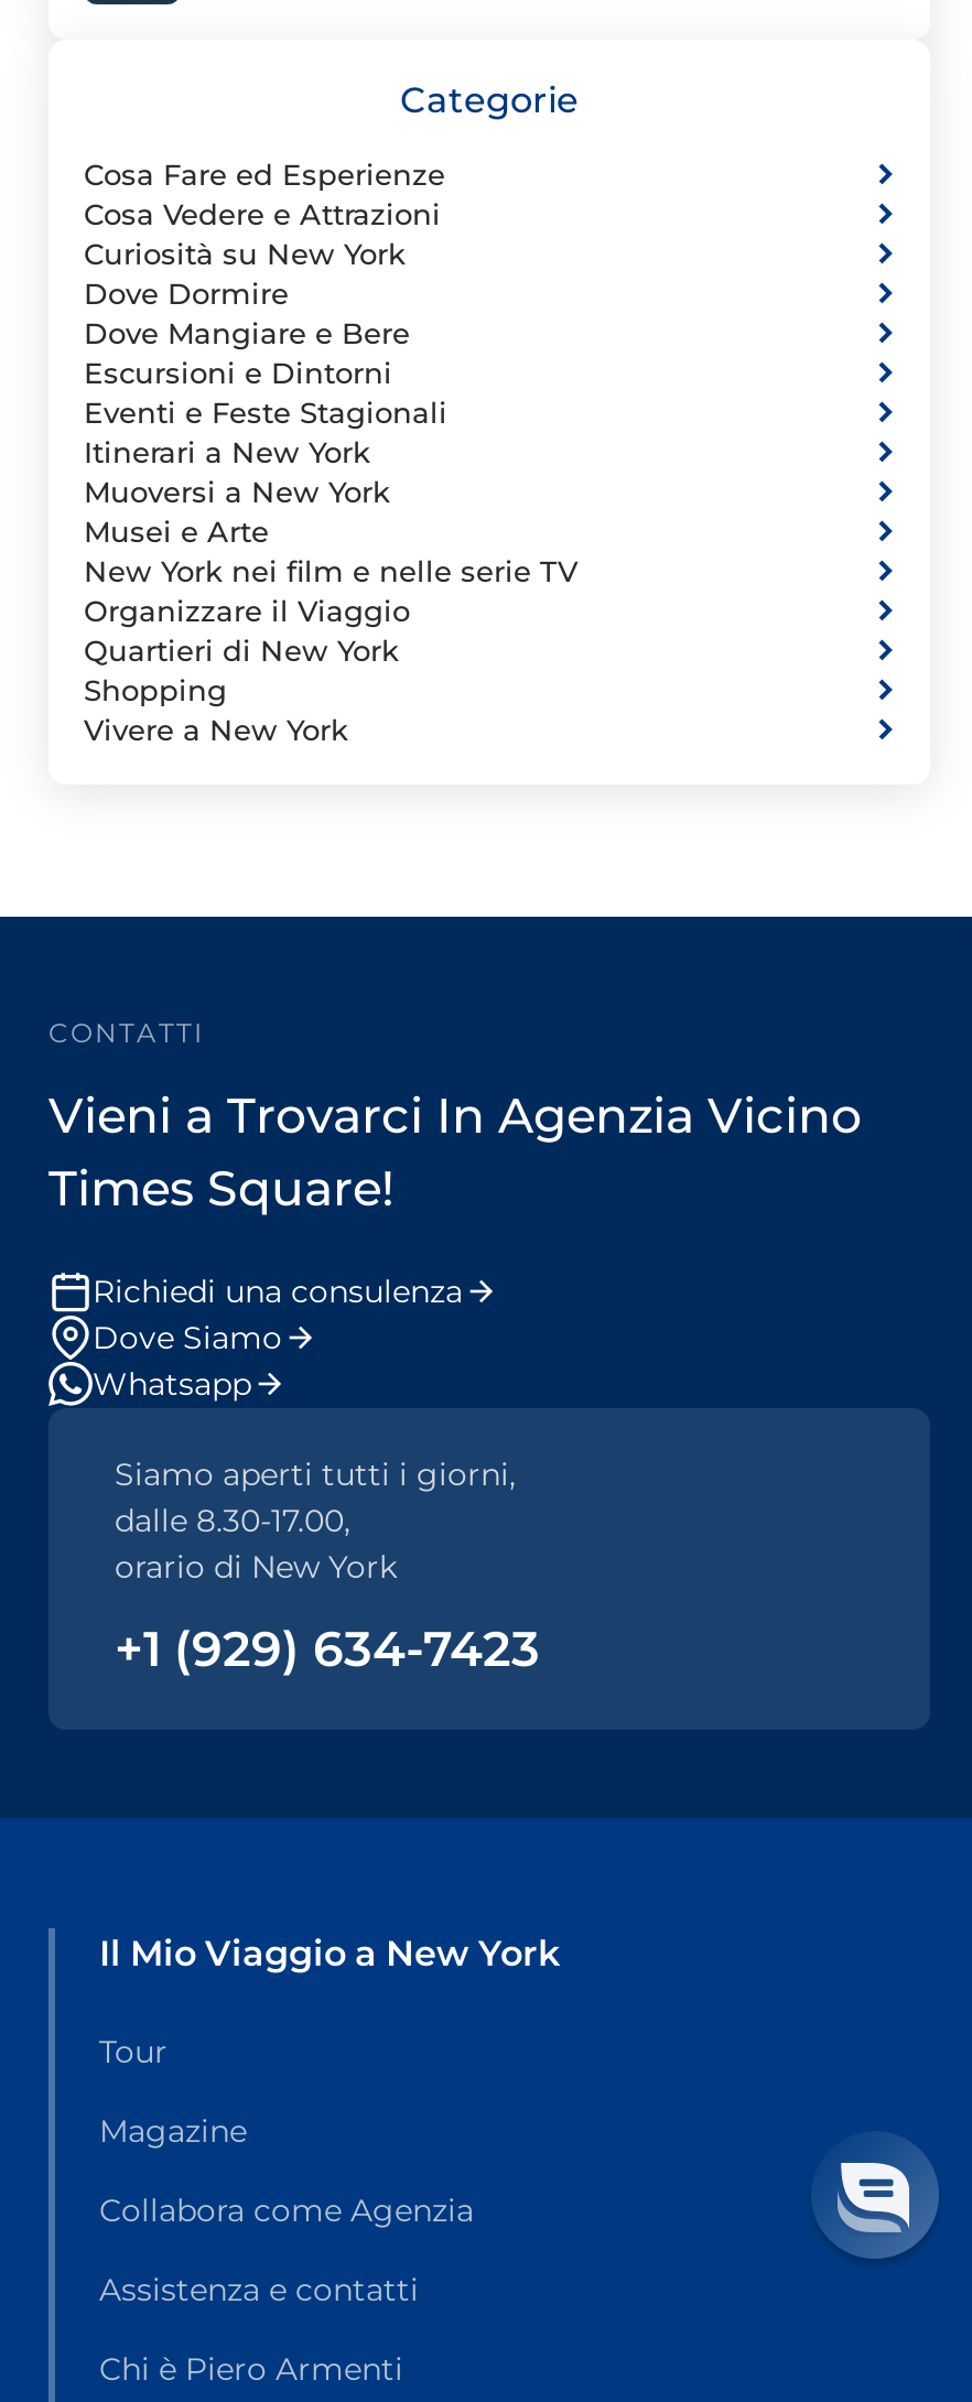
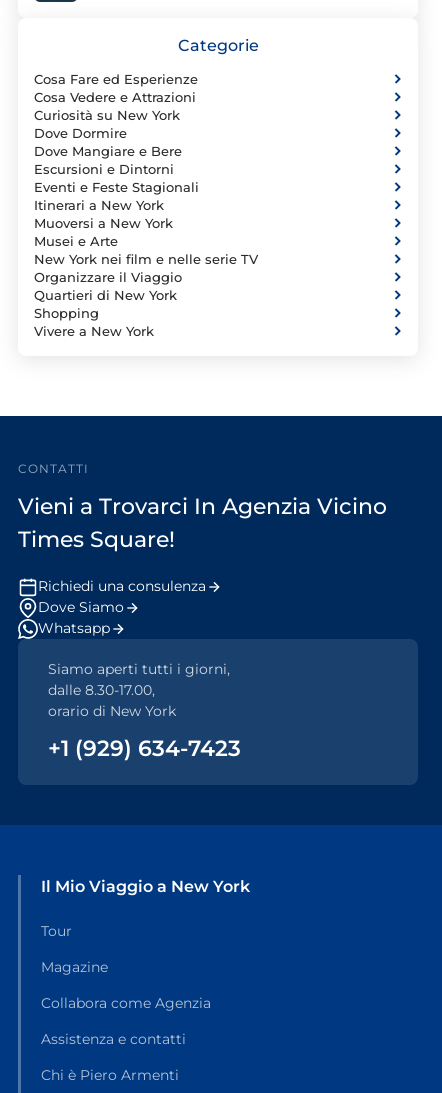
- [image]
